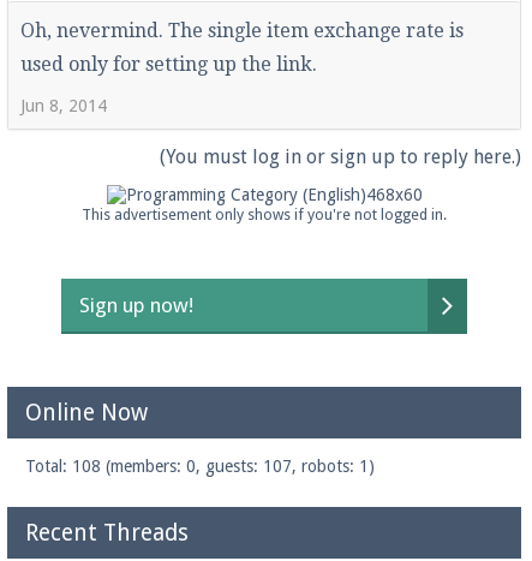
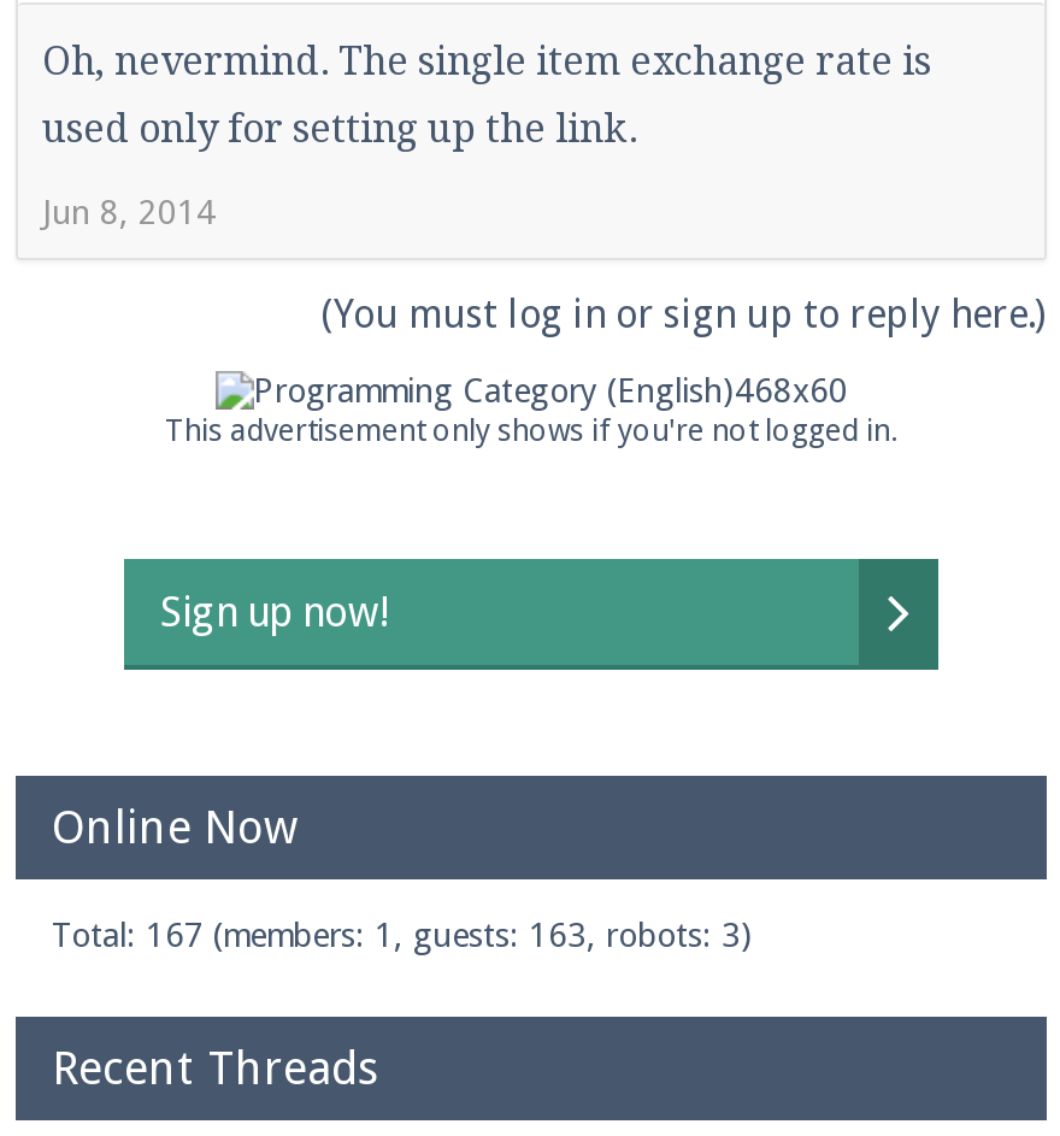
- Total: 108 (members: 0, guests: 107, robots: 1)
+ Total: 167 (members: 1, guests: 163, robots: 3)
